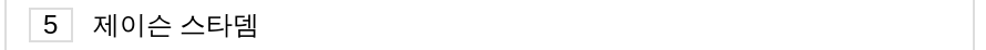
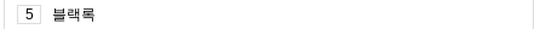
- 제이슨 스타뎀
+ 블랙록
